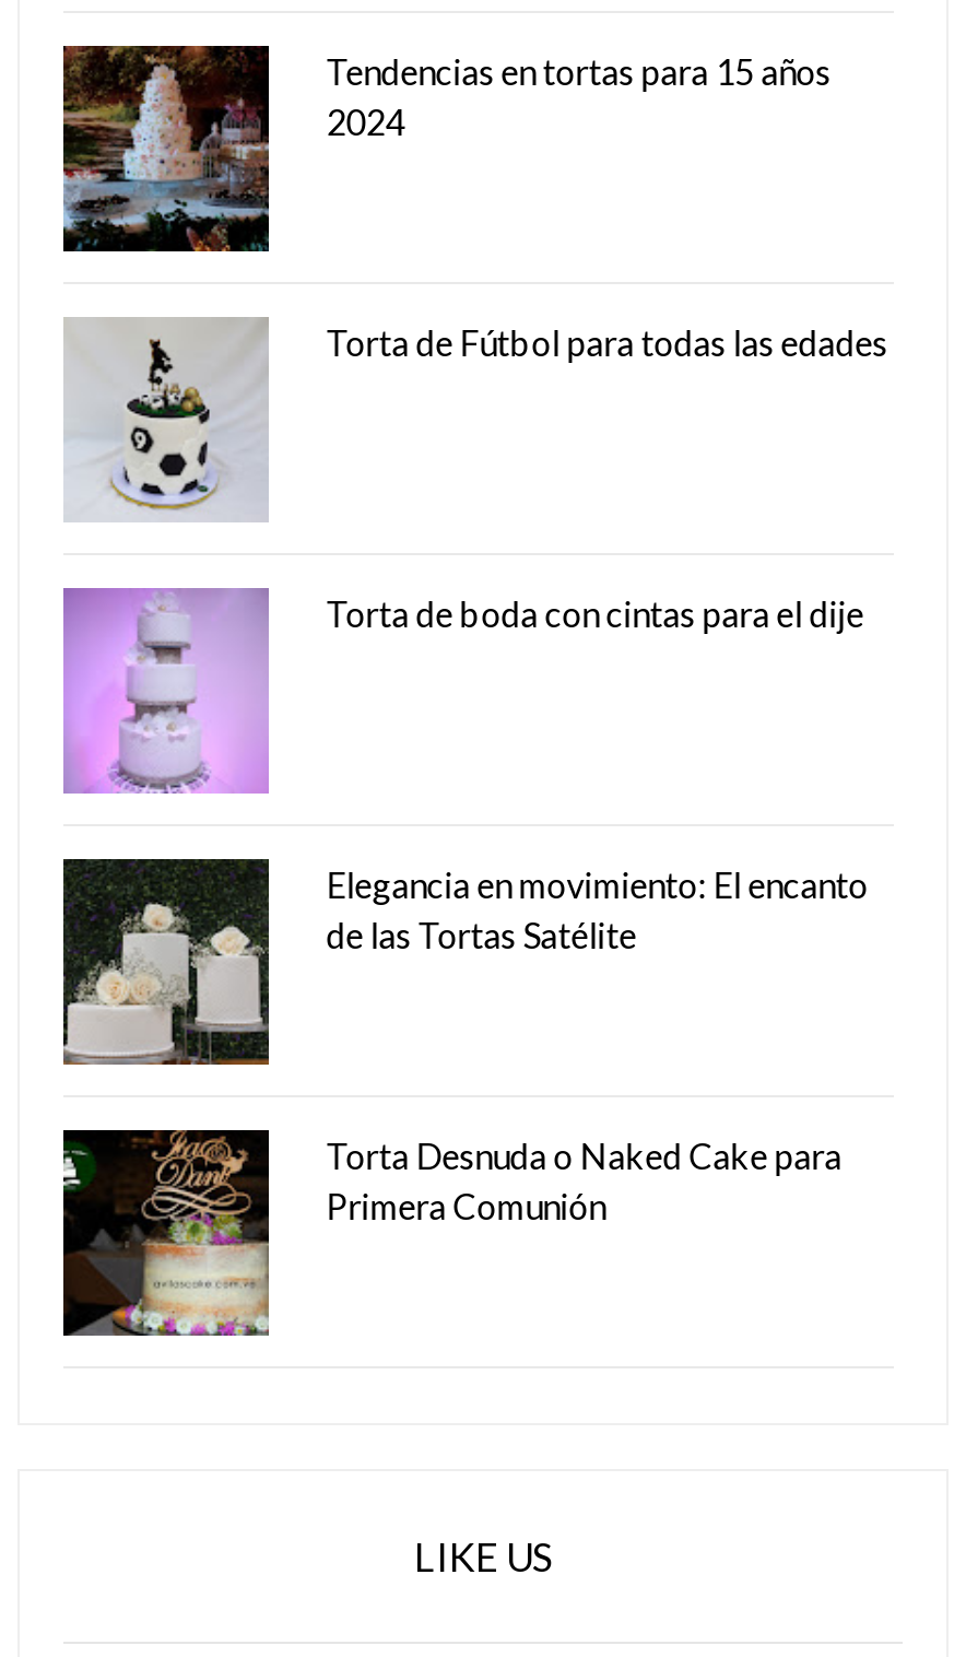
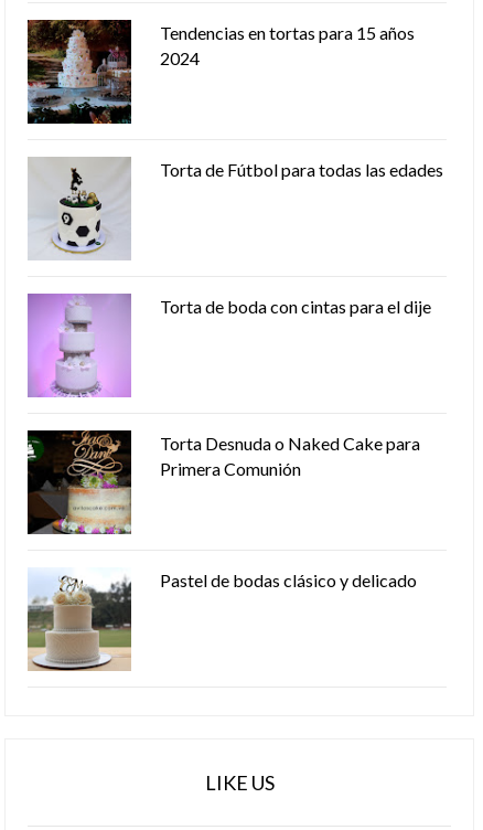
- [image]
- Elegancia en movimiento: El encanto
- de las Tortas Satélite

moved up: [image] | Torta Desnuda o Naked Cake para | Primera Comunión

+ [image]
+ Pastel de bodas clásico y delicado
